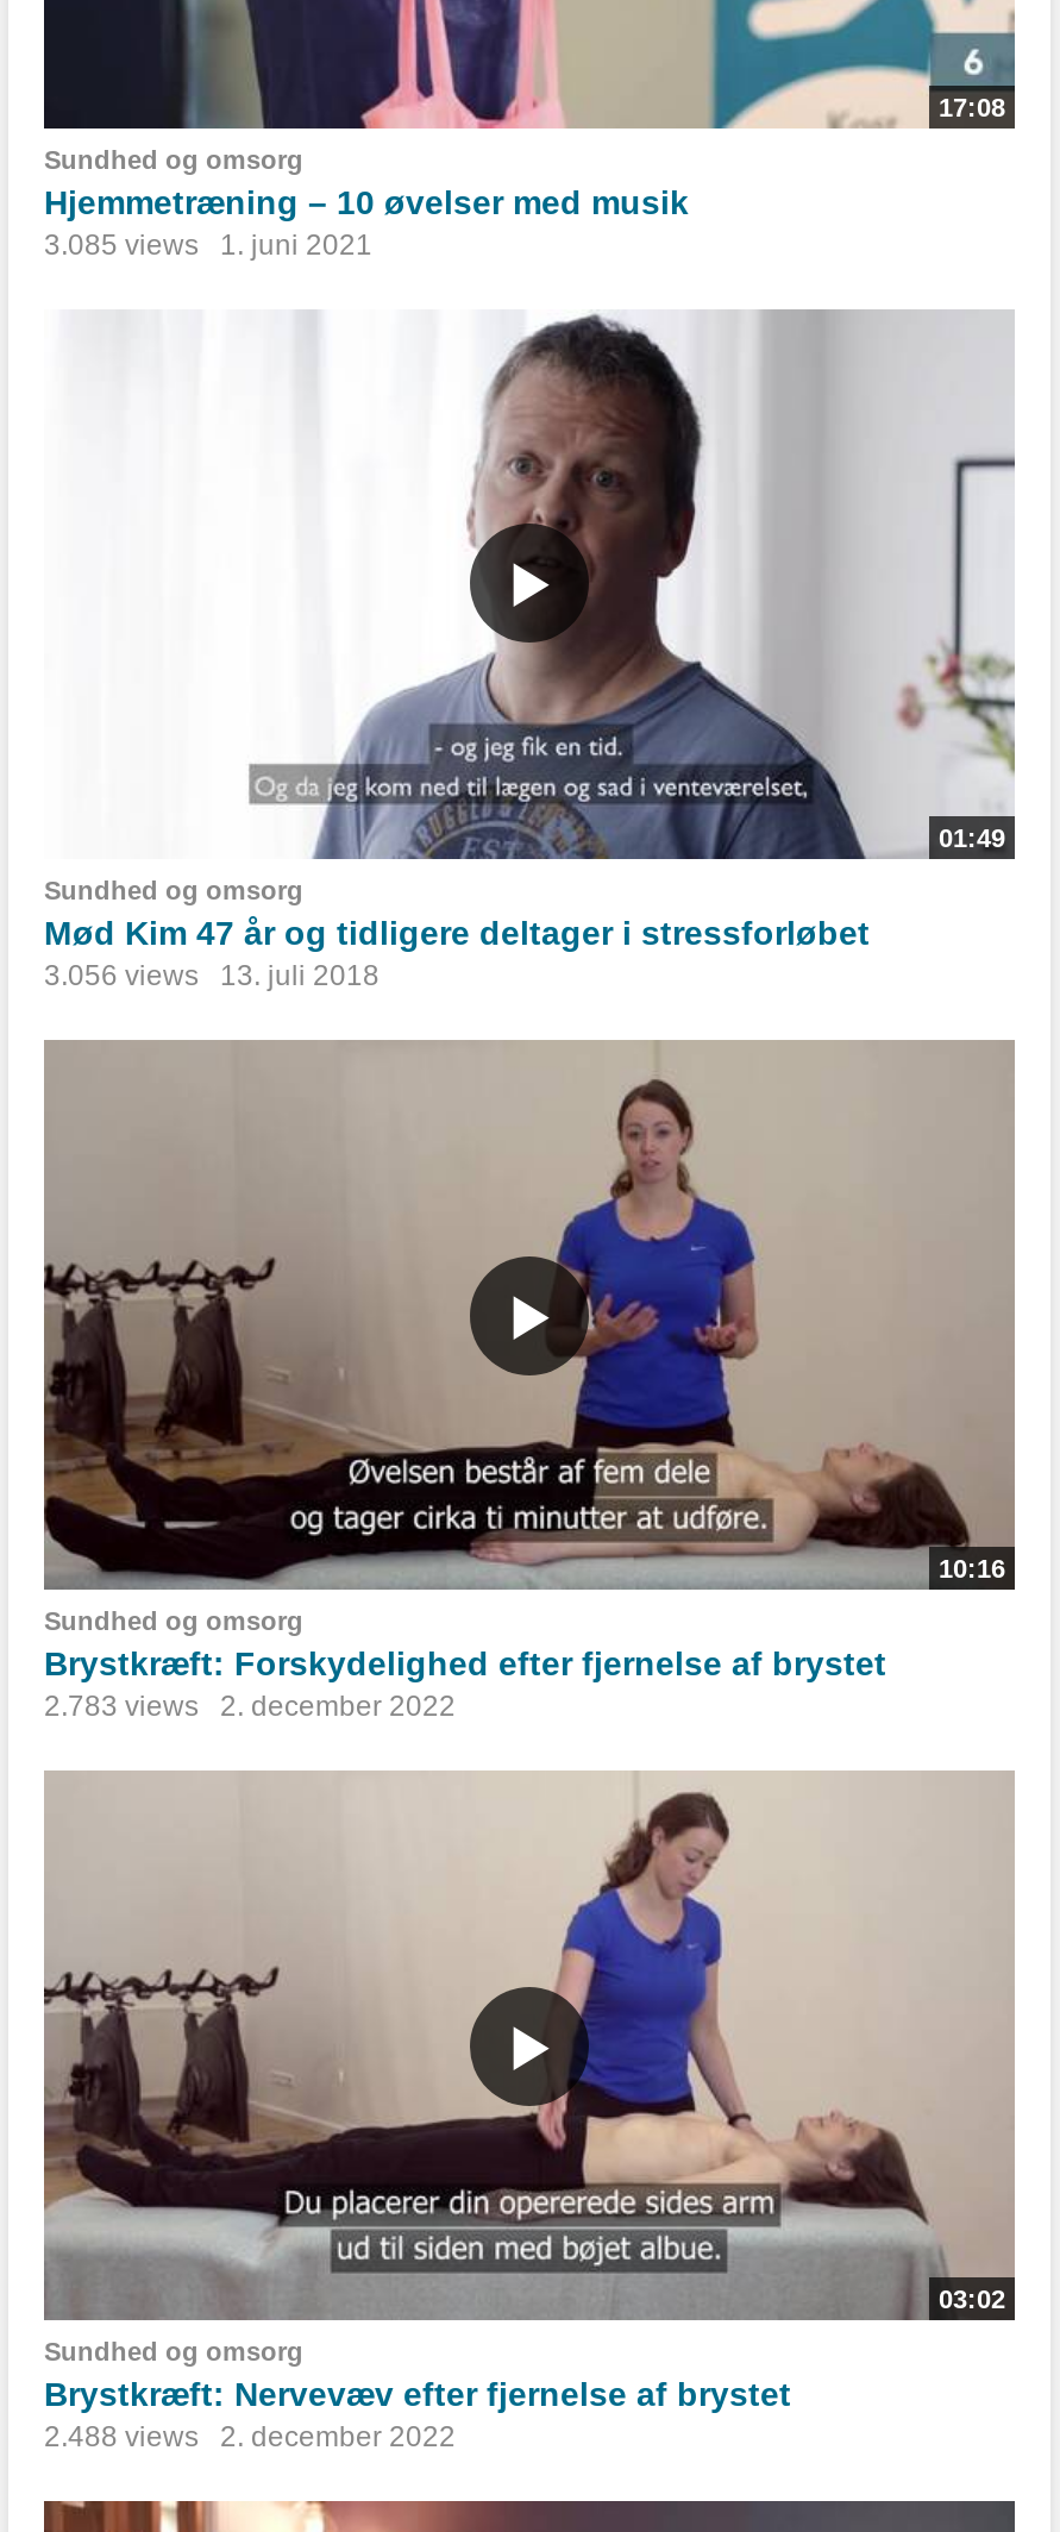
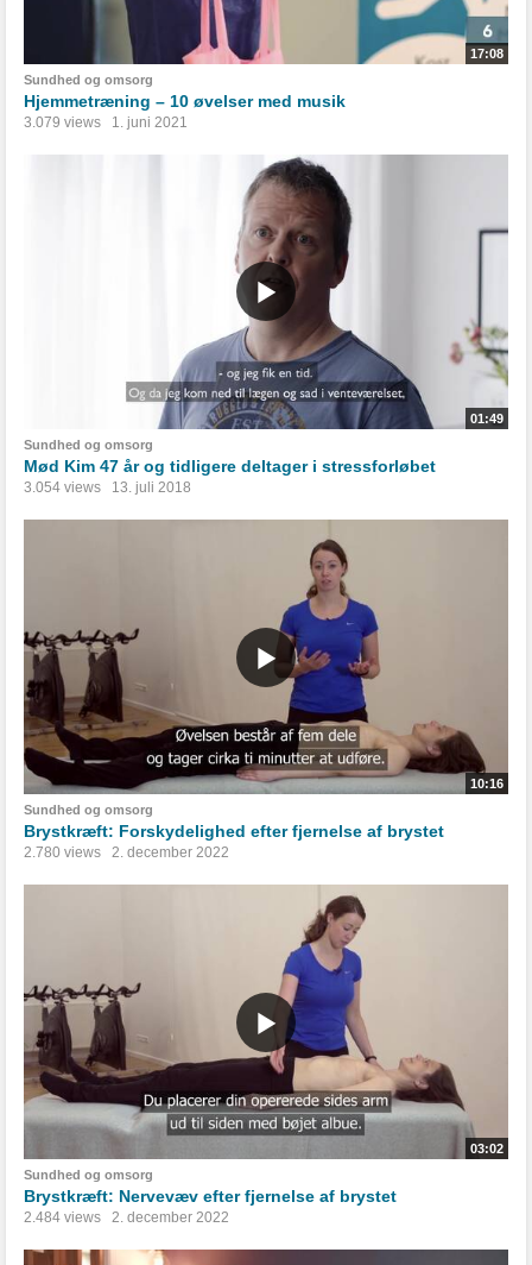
- 3.085 views 1. juni 2021
+ 3.079 views 1. juni 2021

- 3.056 views 13. juli 2018
+ 3.054 views 13. juli 2018

- 2.783 views 2. december 2022
+ 2.780 views 2. december 2022

- 2.488 views 2. december 2022
+ 2.484 views 2. december 2022
